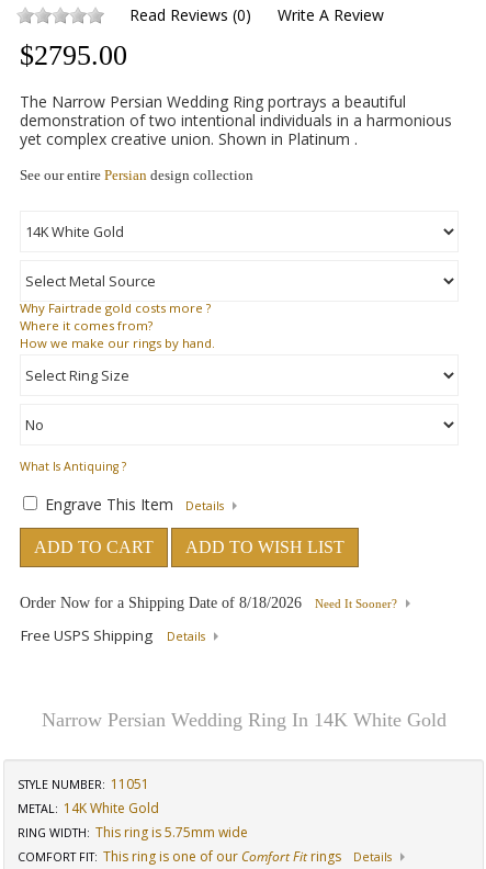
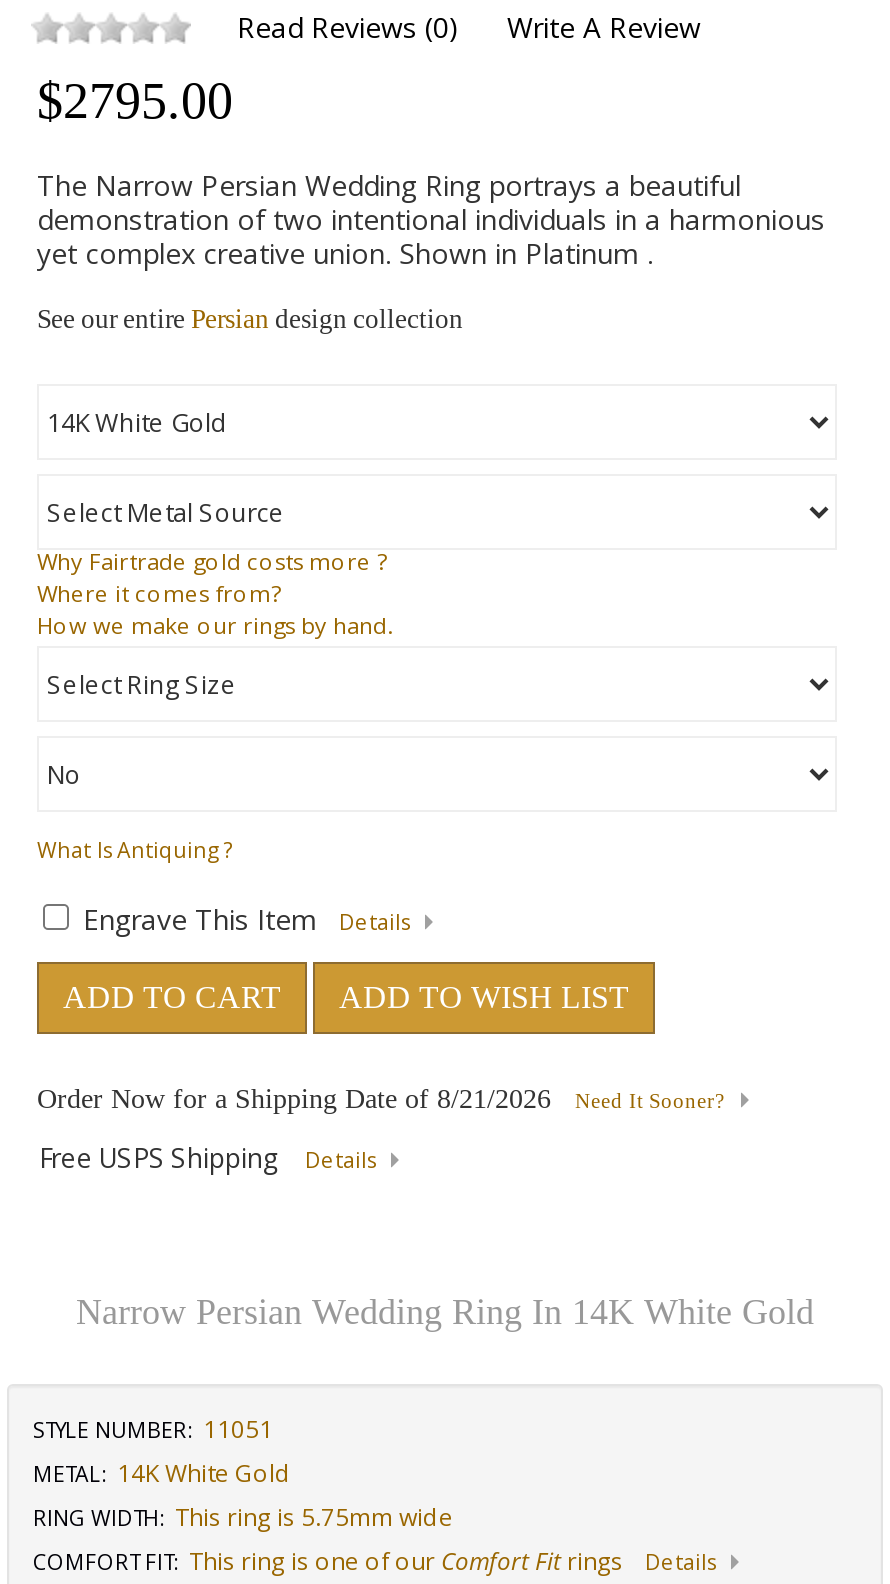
- Order Now for a Shipping Date of 8/18/2026
+ Order Now for a Shipping Date of 8/21/2026
